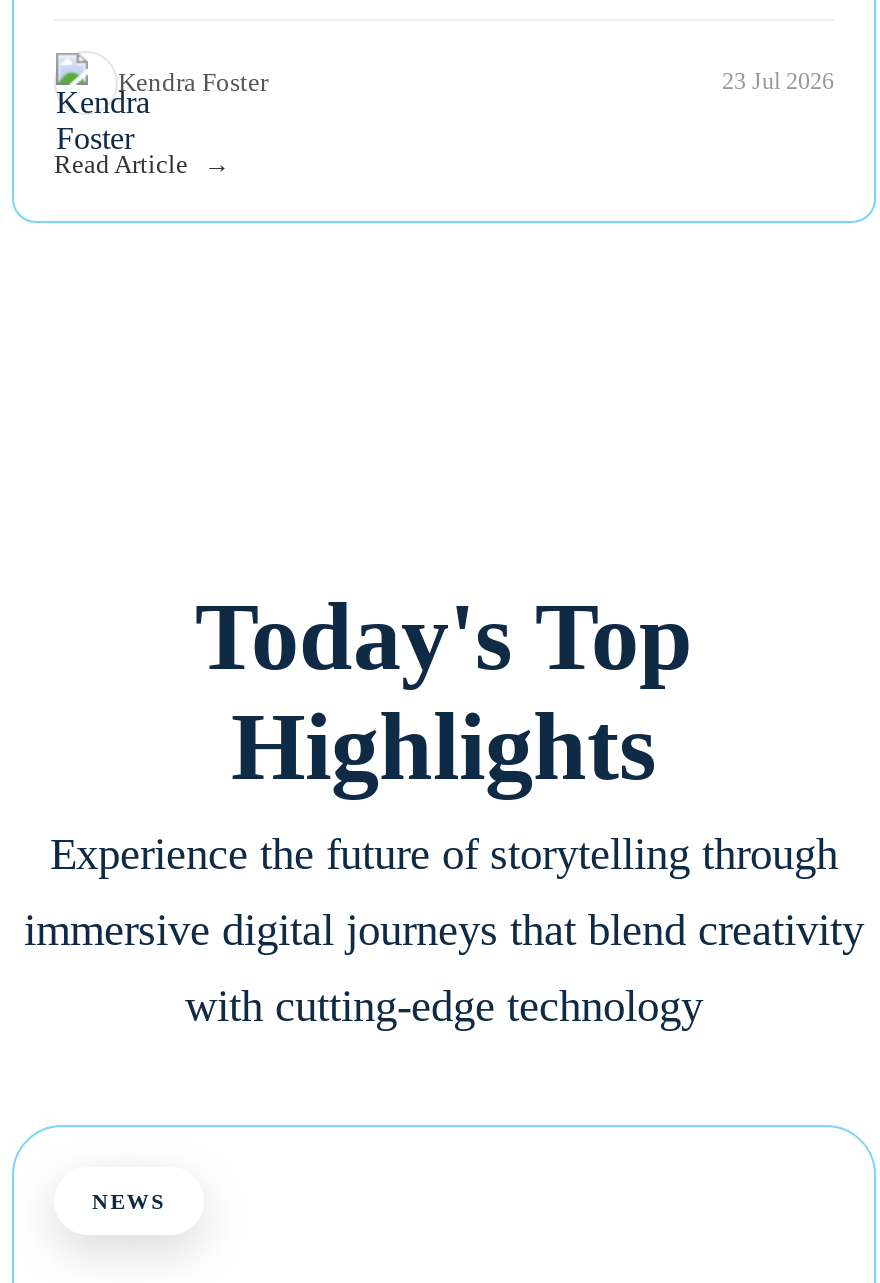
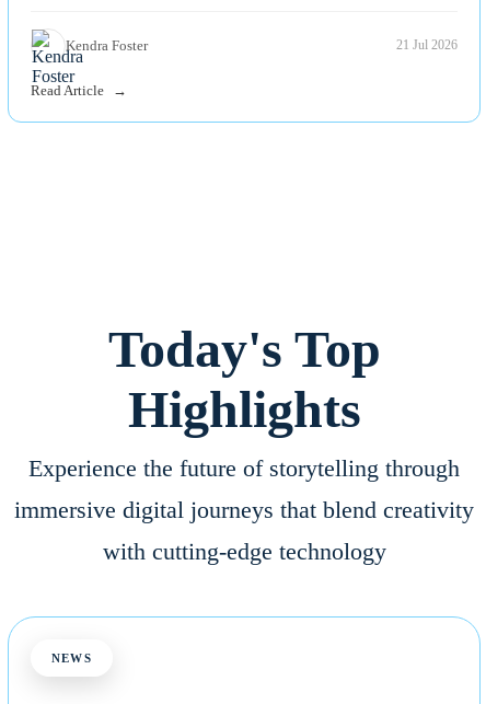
- 23 Jul 2026
+ 21 Jul 2026
